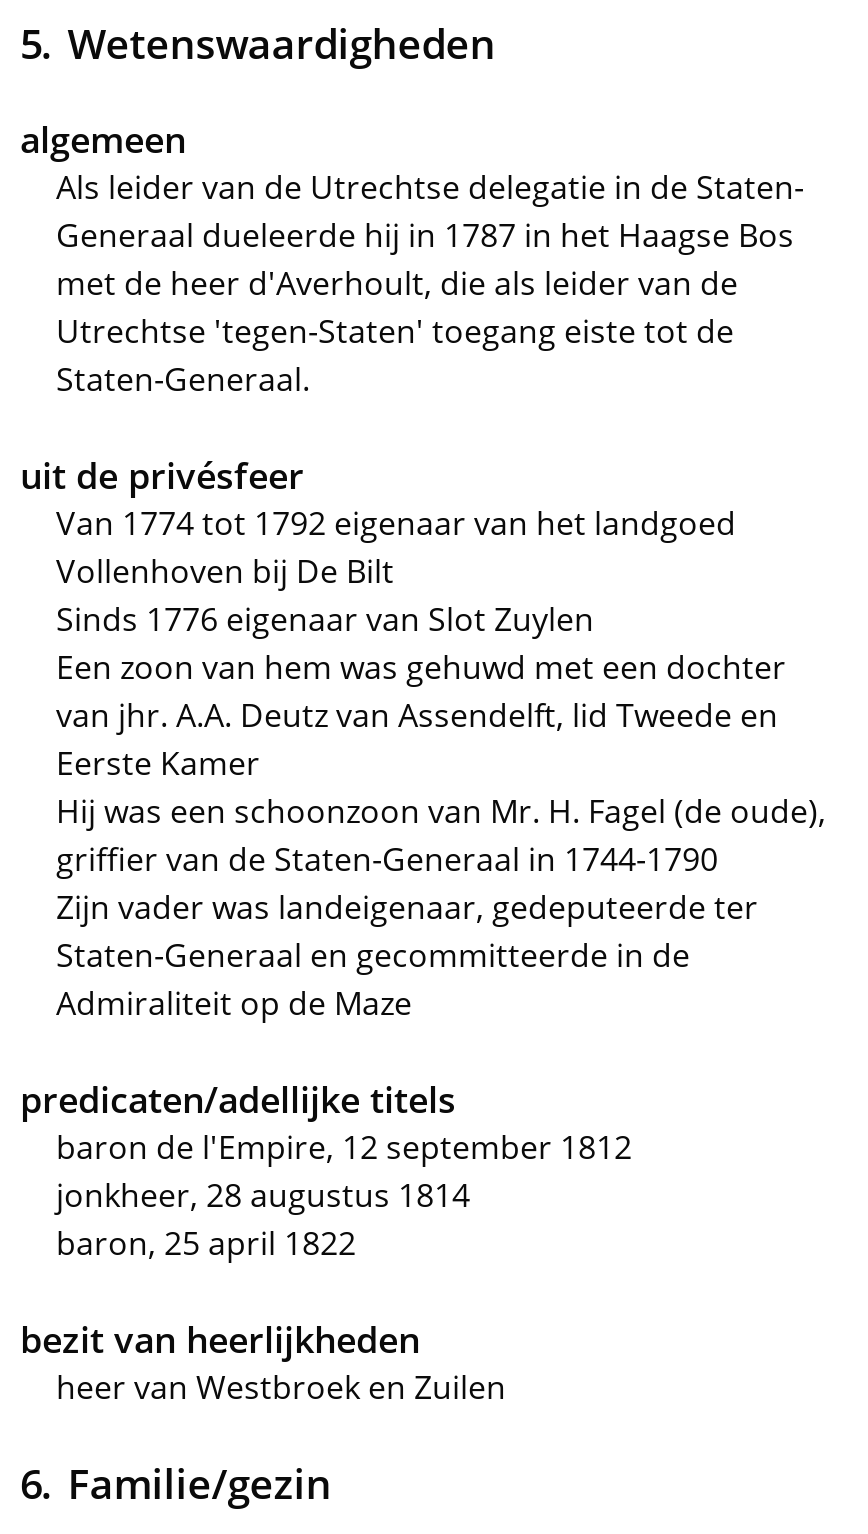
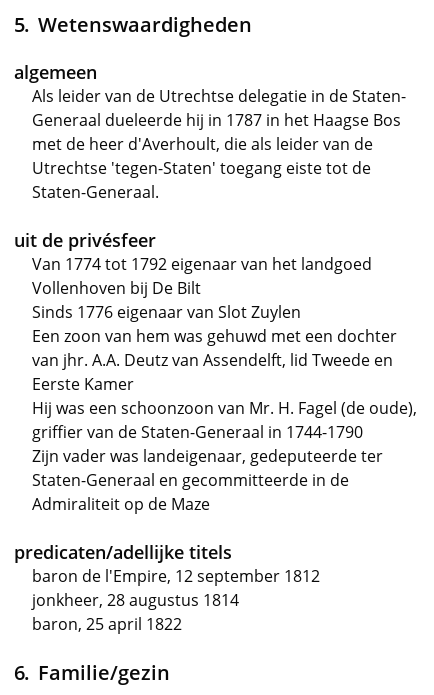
- bezit van heerlijkheden
- heer van Westbroek en Zuilen
